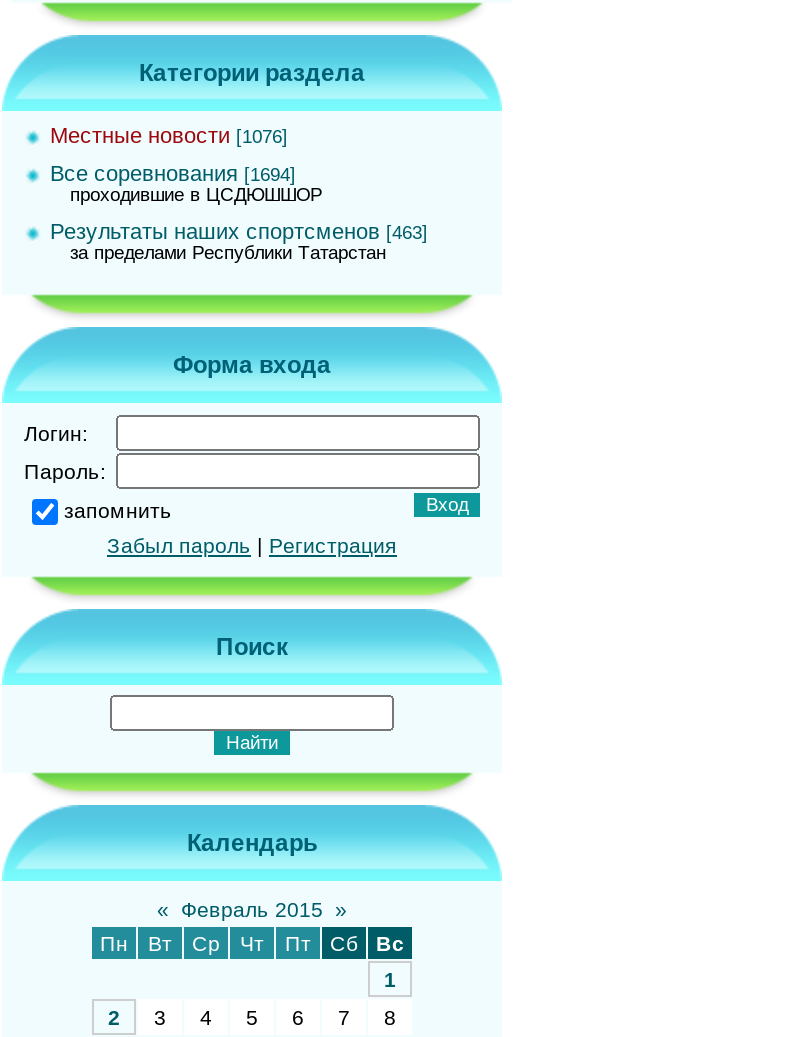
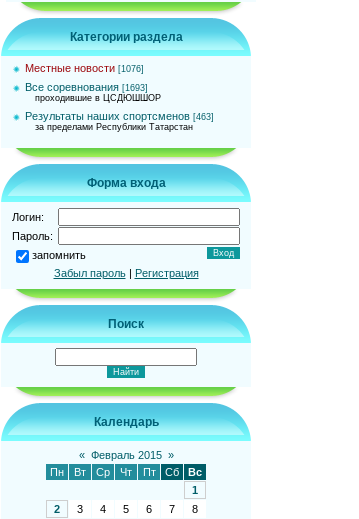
- Все соревнования [1694]
+ Все соревнования [1693]
